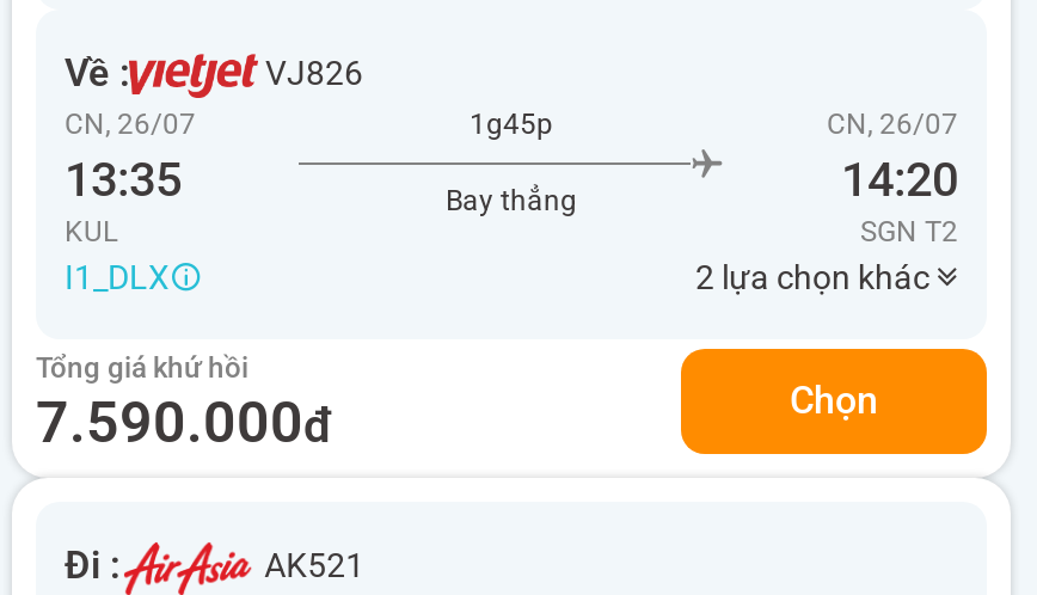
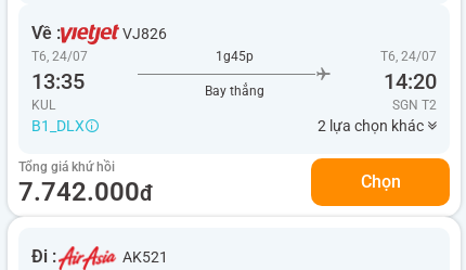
- CN, 26/07
+ T6, 24/07

- CN, 26/07
+ T6, 24/07

- I1_DLX
+ B1_DLX

- 7.590.000đ
+ 7.742.000đ
